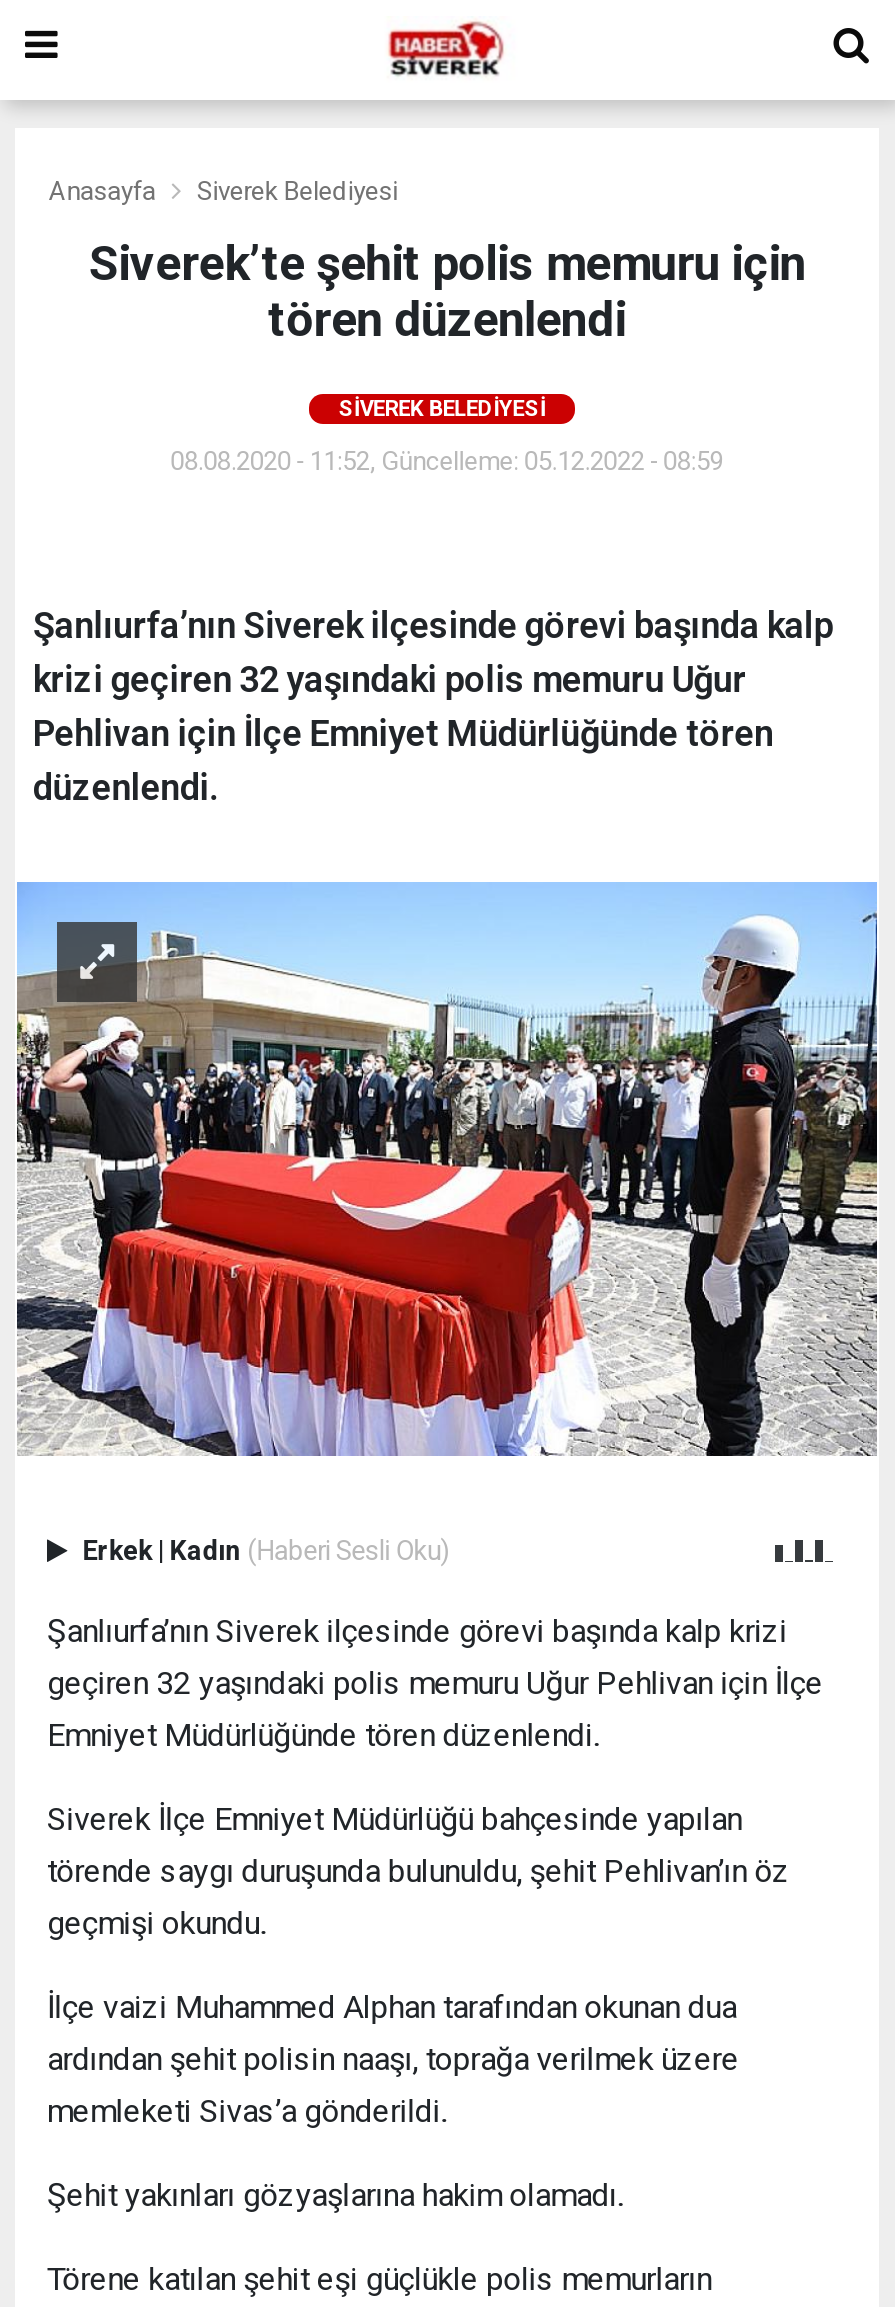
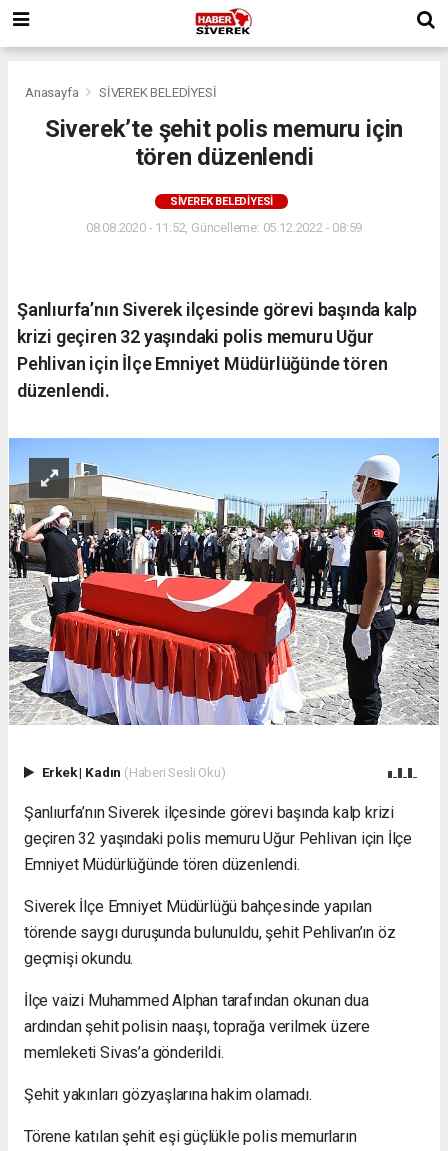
- Siverek Belediyesi
+ SİVEREK BELEDİYESİ

- SIVEREK BELEDIYESI
+ SİVEREK BELEDİYESİ
